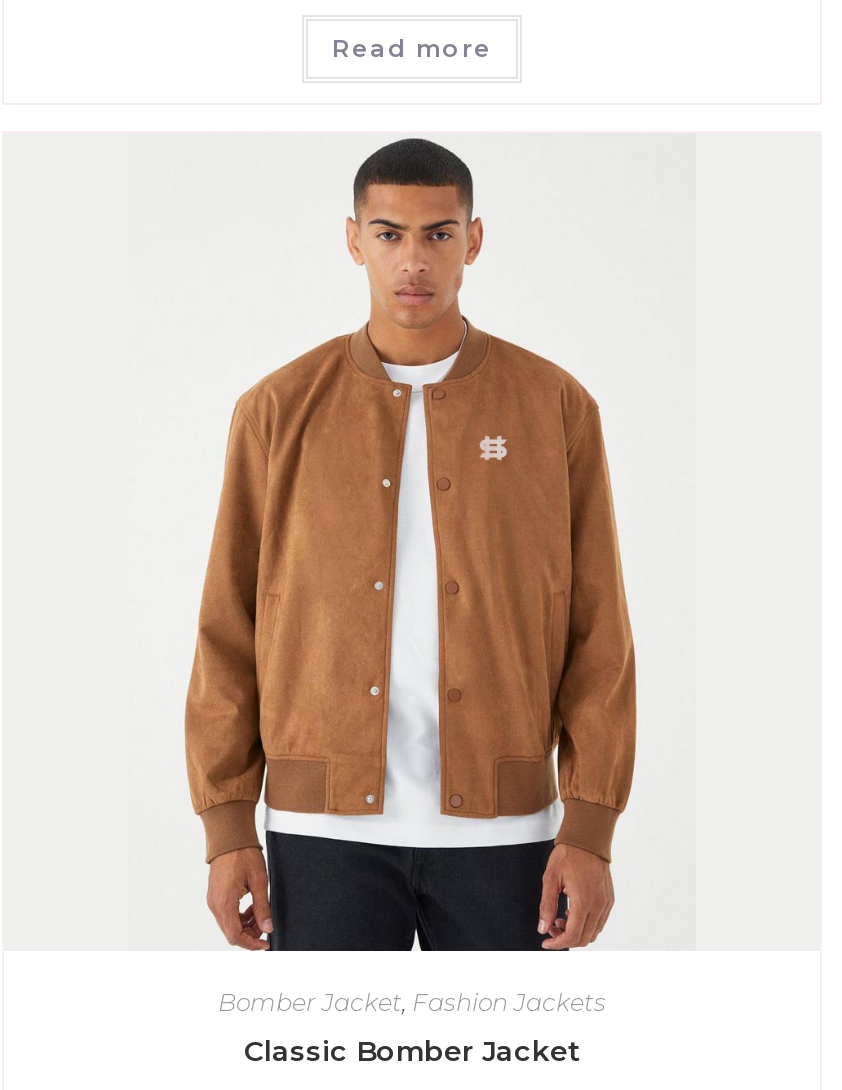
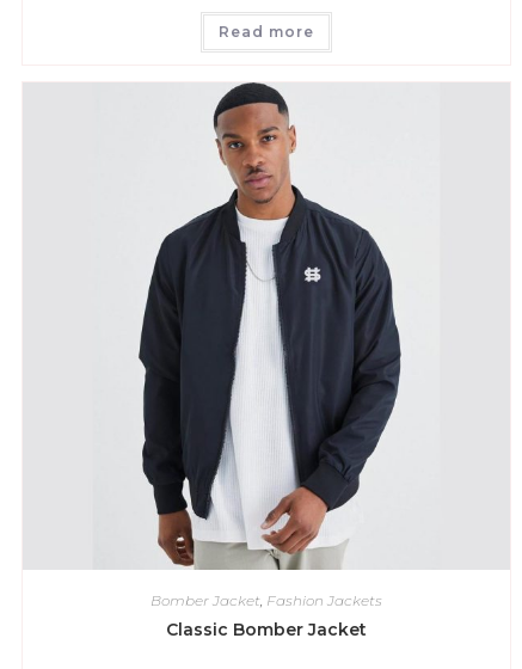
- [image]
+ [image]
